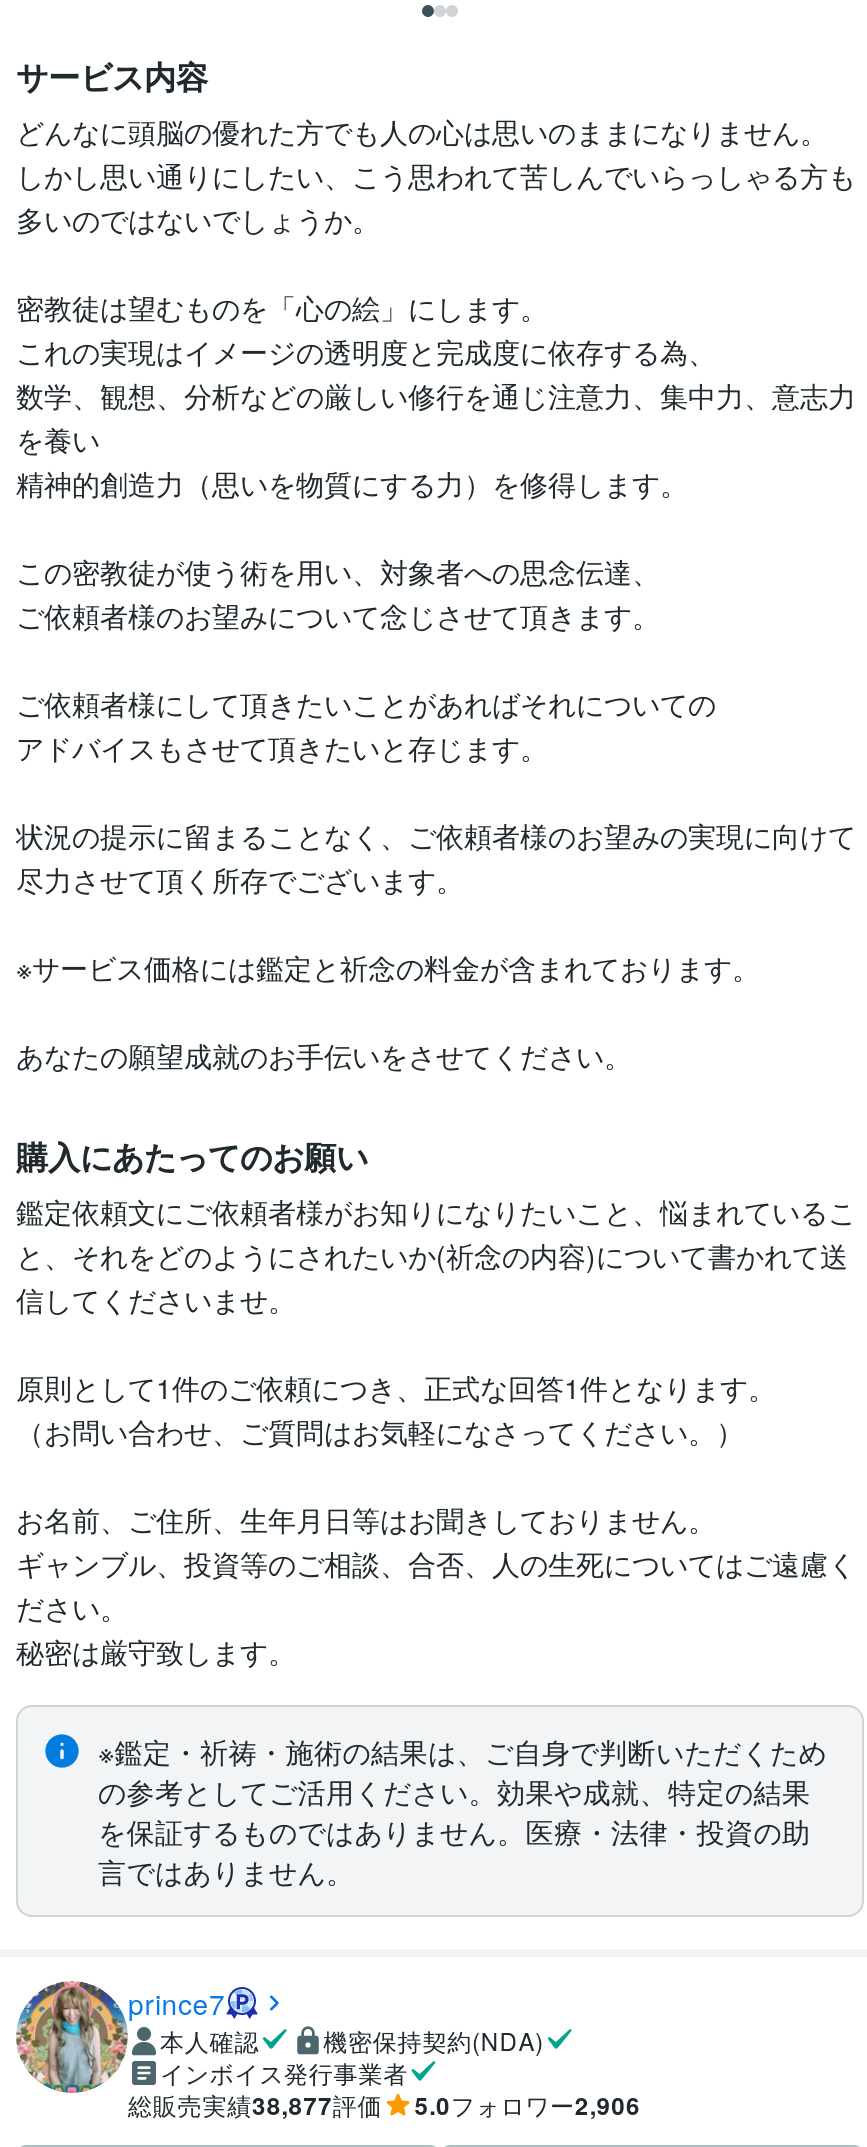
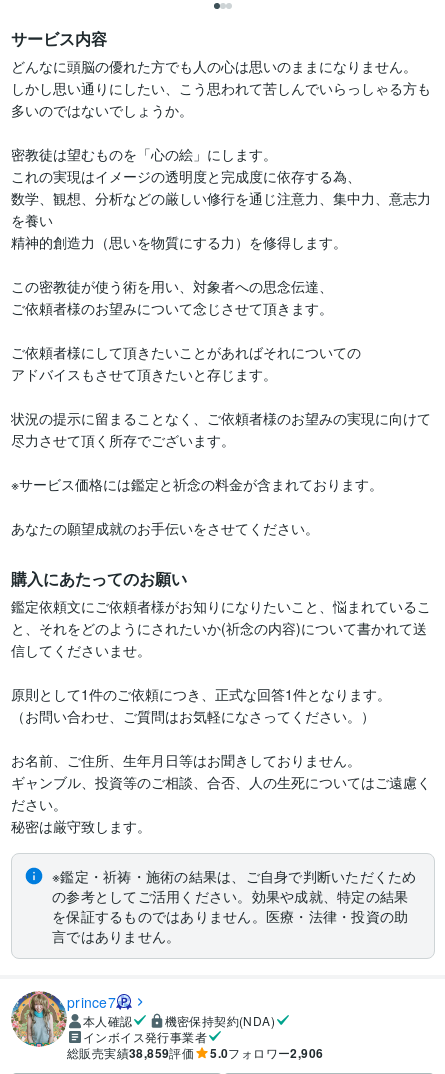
- 総販売実績38,877評価
+ 総販売実績38,859評価
